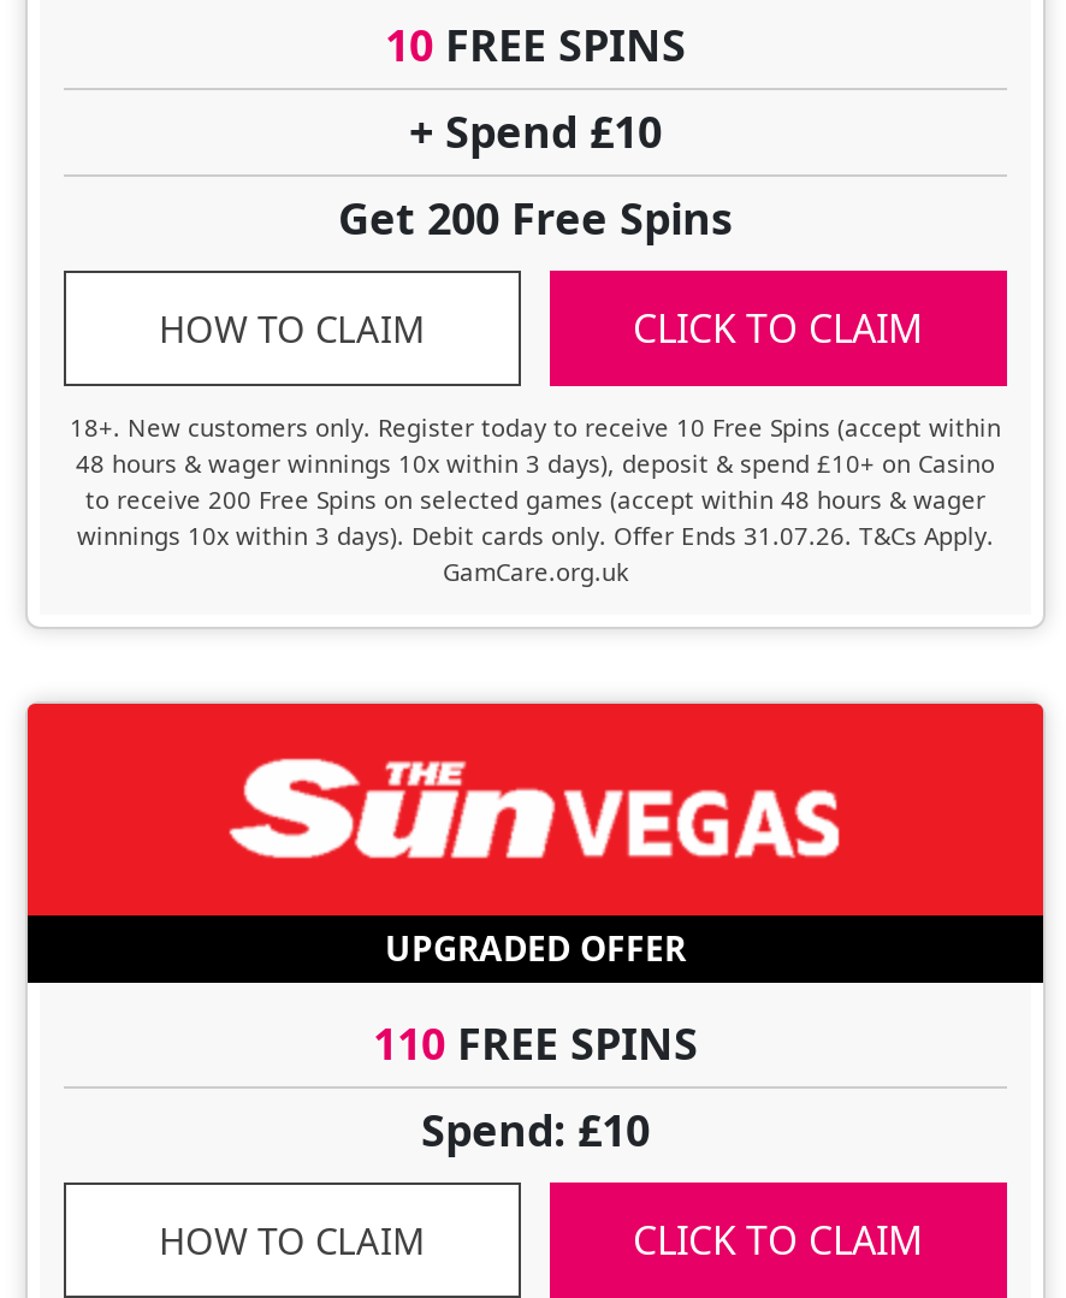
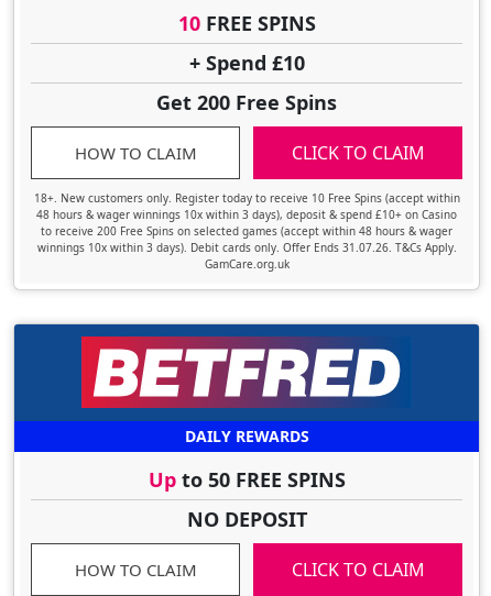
- [image]
- UPGRADED OFFER
+ [image]
+ DAILY REWARDS

- 110 FREE SPINS
+ Up to 50 FREE SPINS

- Spend: £10
+ NO DEPOSIT
